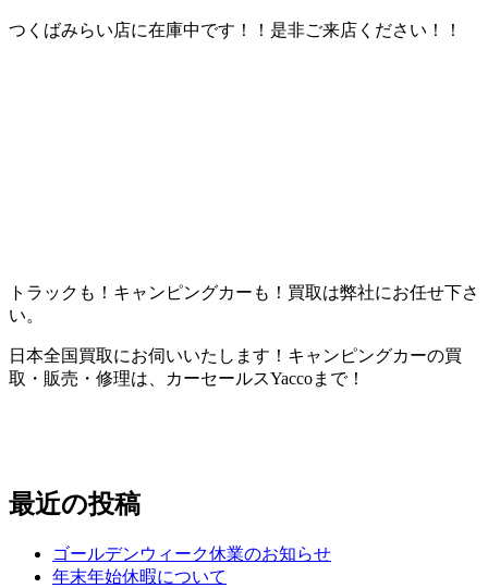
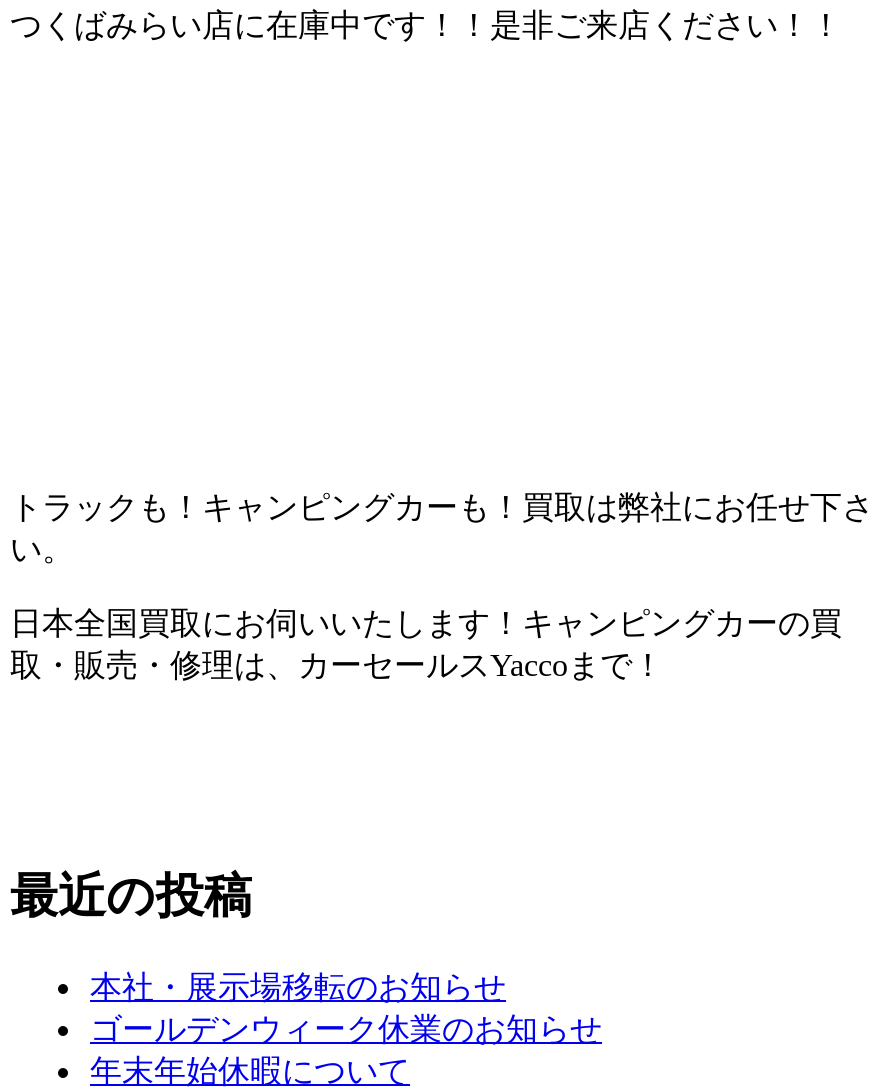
+ 本社・展示場移転のお知らせ
